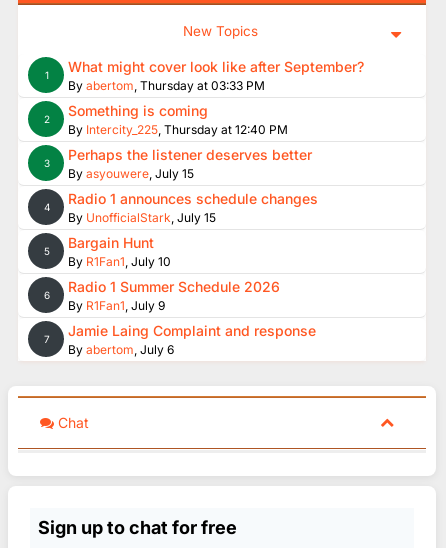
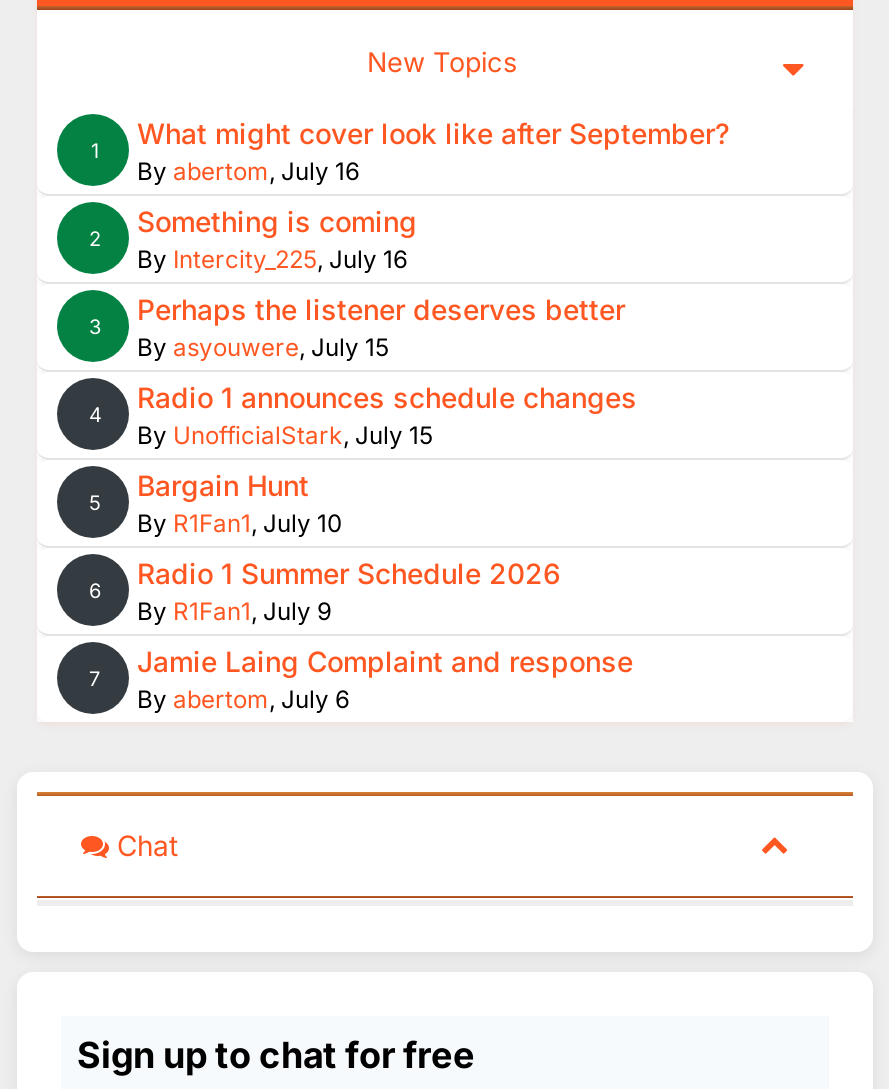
- By abertom, Thursday at 03:33 PM
+ By abertom, July 16

- By Intercity_225, Thursday at 12:40 PM
+ By Intercity_225, July 16
